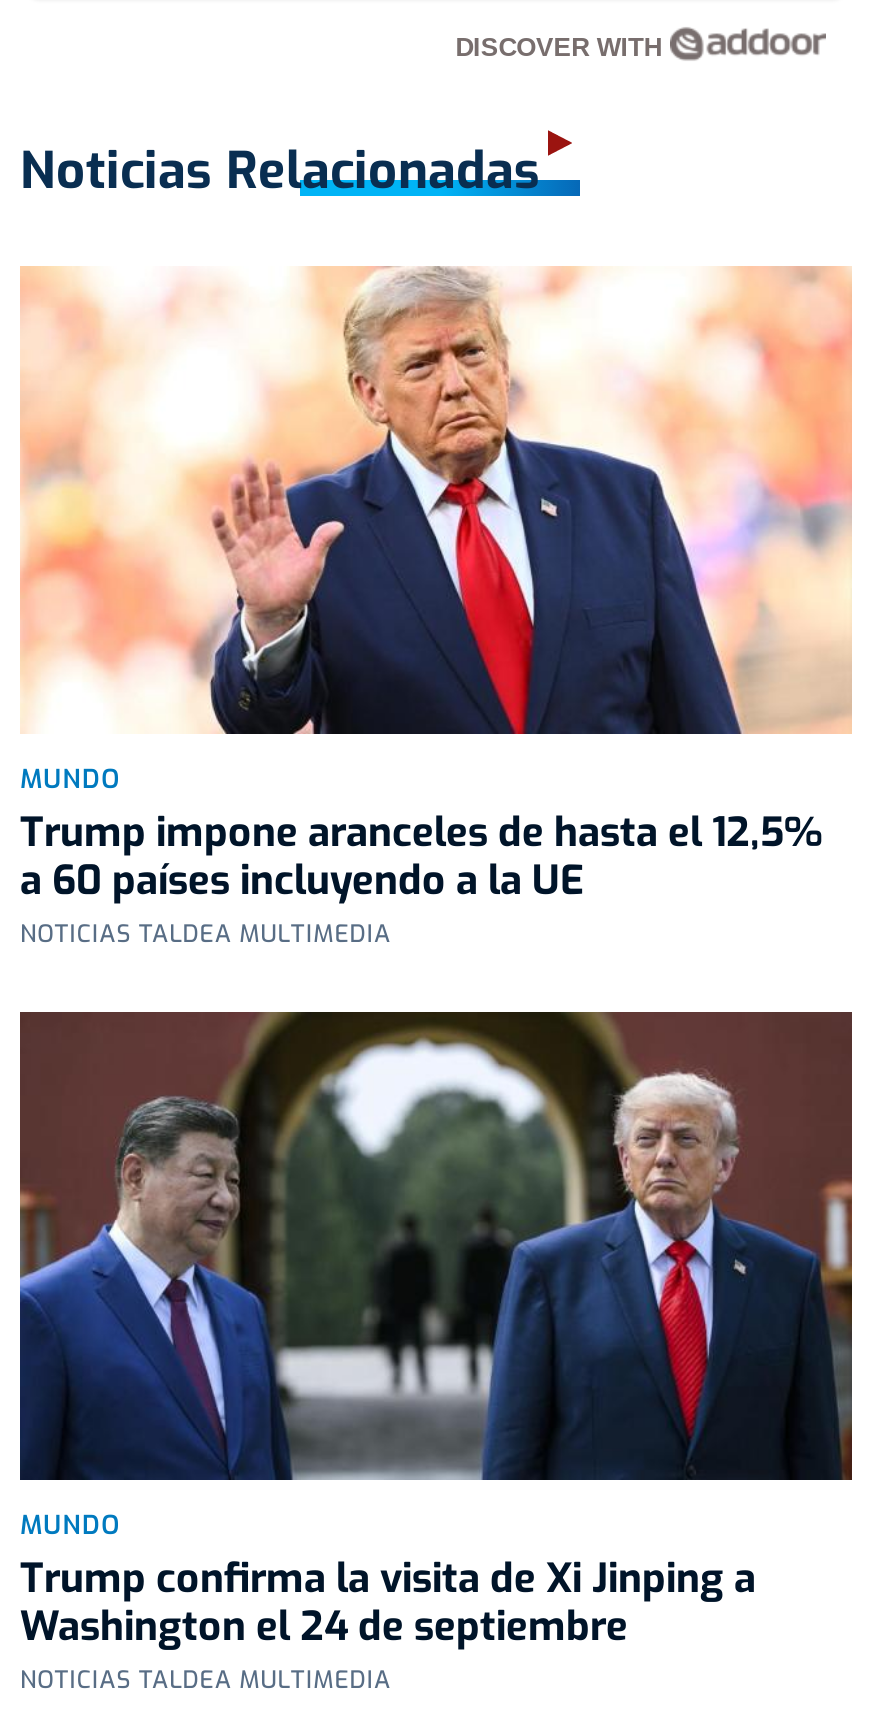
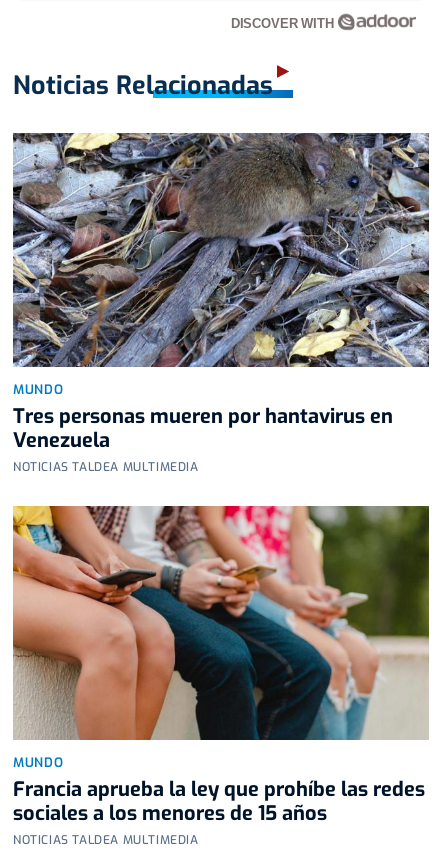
- [image]
- Trump impone aranceles de hasta el 12,5%
- a 60 países incluyendo a la UE
+ [image]
+ Tres personas mueren por hantavirus en
+ Venezuela

- [image]
- Trump confirma la visita de Xi Jinping a
- Washington el 24 de septiembre
+ [image]
+ Francia aprueba la ley que prohíbe las redes
+ sociales a los menores de 15 años
